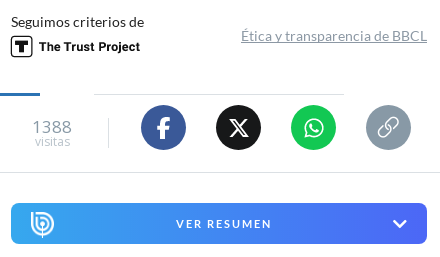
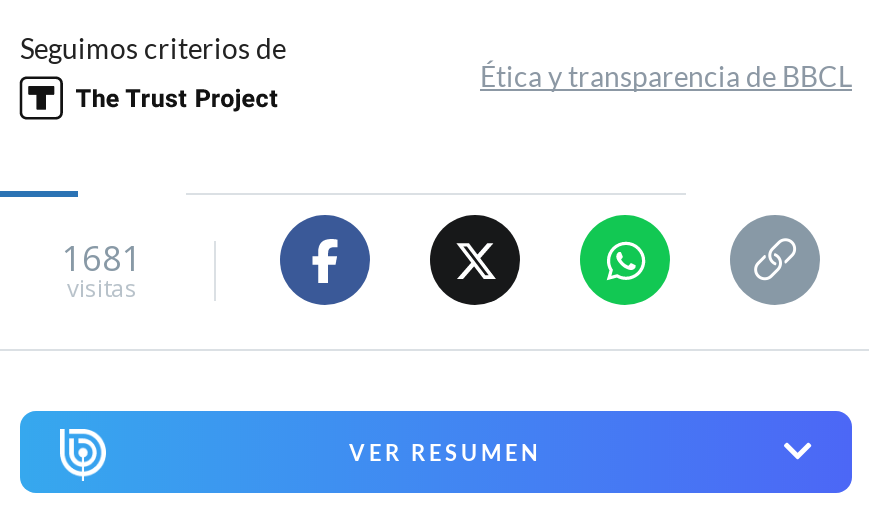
- 1388
+ 1681
